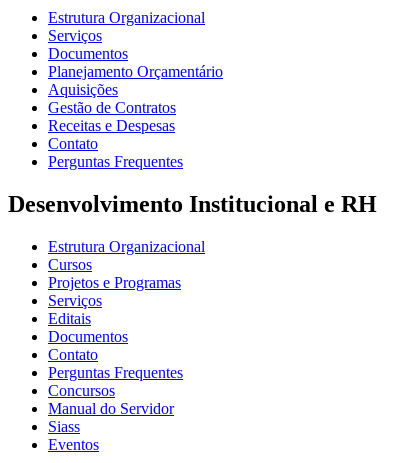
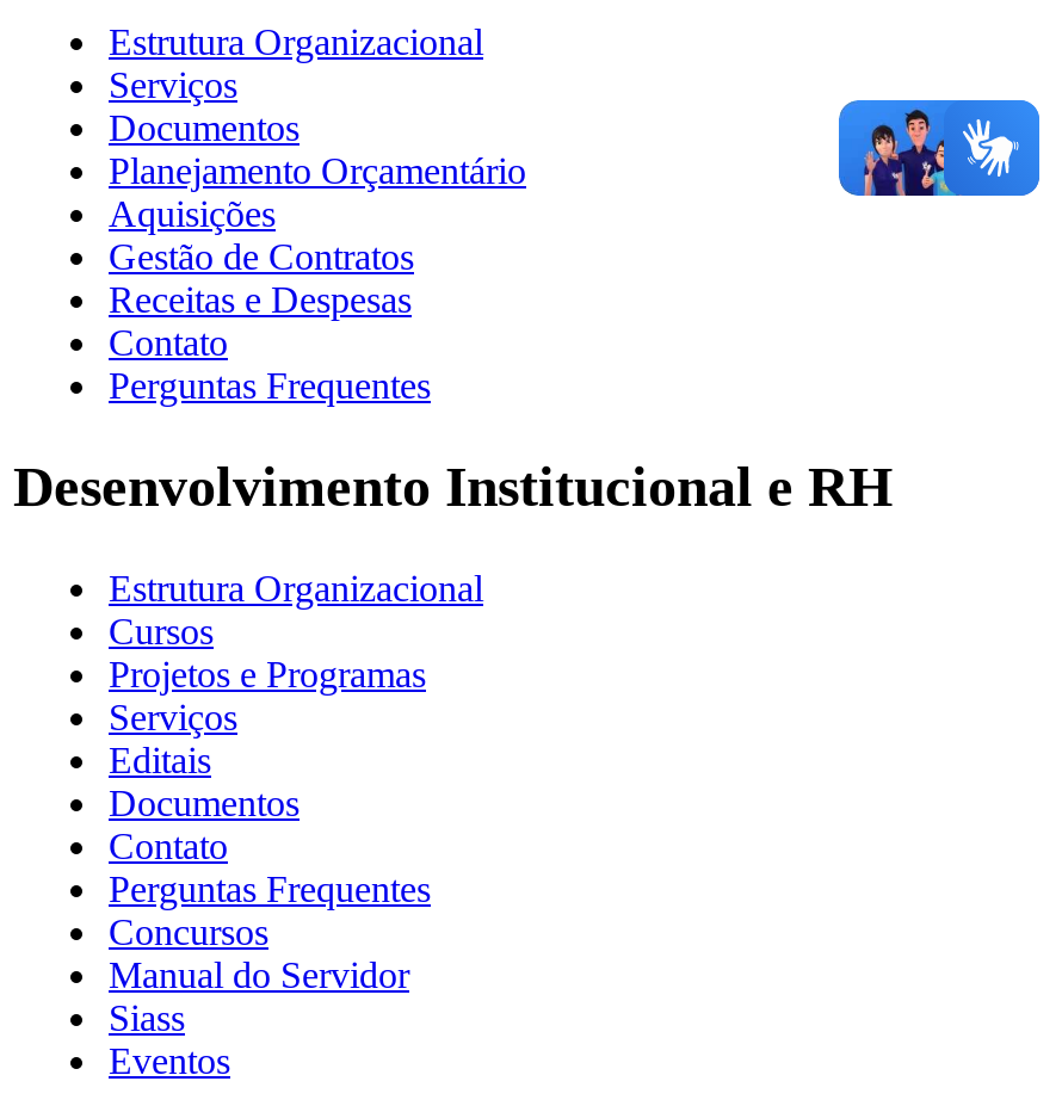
+ [image]
